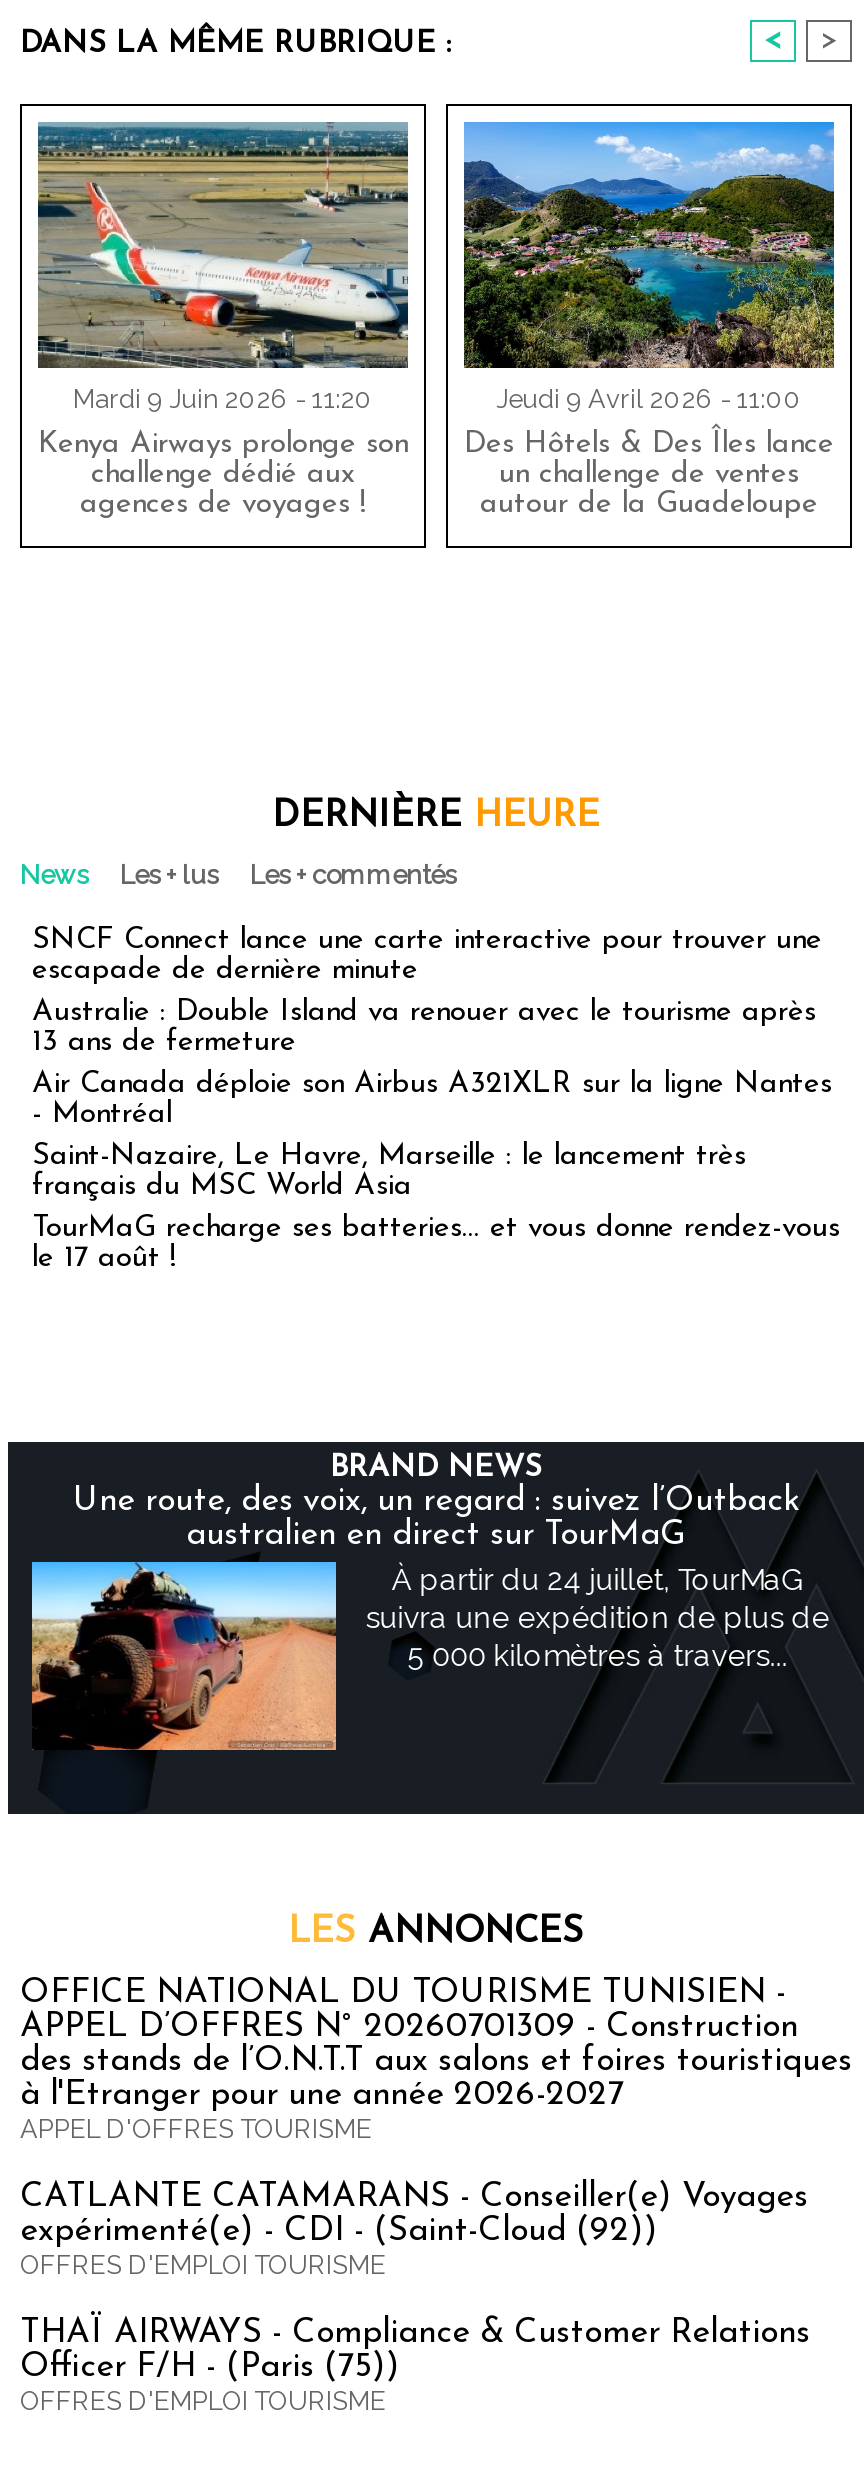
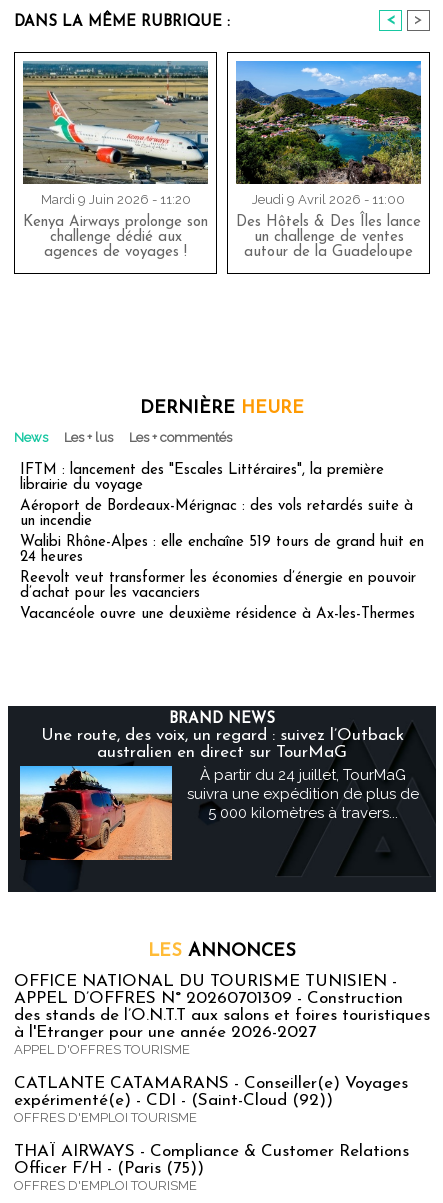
- SNCF Connect lance une carte interactive pour trouver une
- escapade de dernière minute
- Australie : Double Island va renouer avec le tourisme après
- 13 ans de fermeture
- Air Canada déploie son Airbus A321XLR sur la ligne Nantes
- - Montréal
- Saint-Nazaire, Le Havre, Marseille : le lancement très
- français du MSC World Asia
- TourMaG recharge ses batteries... et vous donne rendez-vous
- le 17 août !
+ IFTM : lancement des "Escales Littéraires", la première
+ librairie du voyage
+ Aéroport de Bordeaux-Mérignac : des vols retardés suite à
+ un incendie
+ Walibi Rhône-Alpes : elle enchaîne 519 tours de grand huit en
+ 24 heures
+ Reevolt veut transformer les économies d’énergie en pouvoir
+ d’achat pour les vacanciers
+ Vacancéole ouvre une deuxième résidence à Ax-les-Thermes
